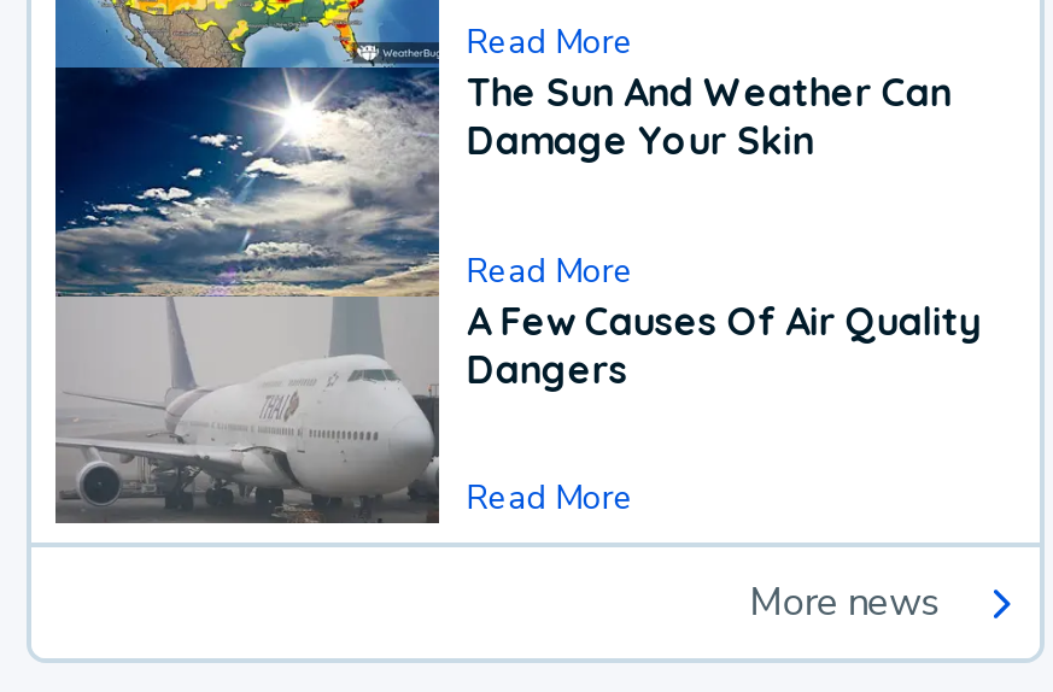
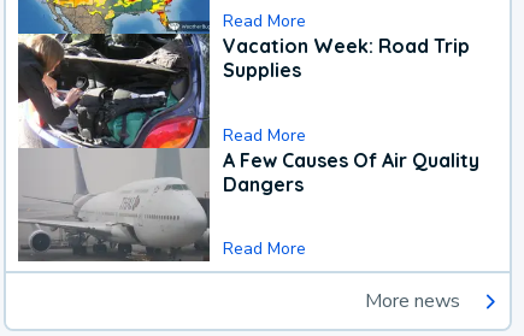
- [image]
- The Sun And Weather Can
- Damage Your Skin
+ [image]
+ Vacation Week: Road Trip
+ Supplies
